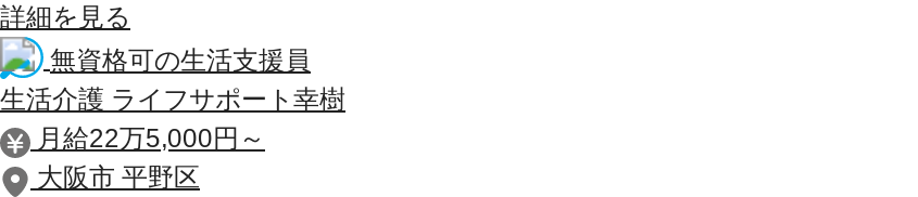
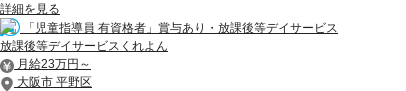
- 無資格可の生活支援員
- 生活介護 ライフサポート幸樹
- 月給22万5,000円～
+ 「児童指導員 有資格者」賞与あり・放課後等デイサービス
+ 放課後等デイサービスくれよん
+ 月給23万円～
